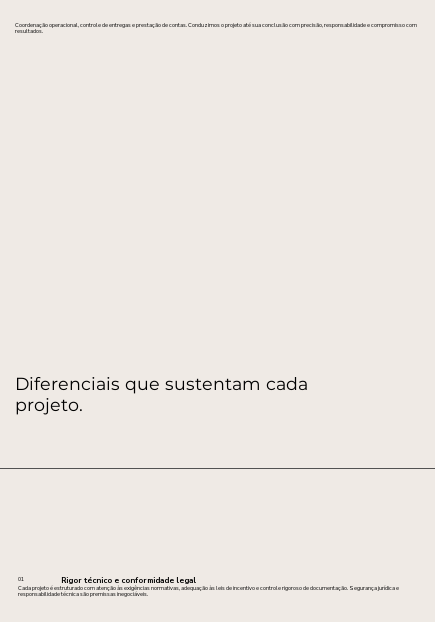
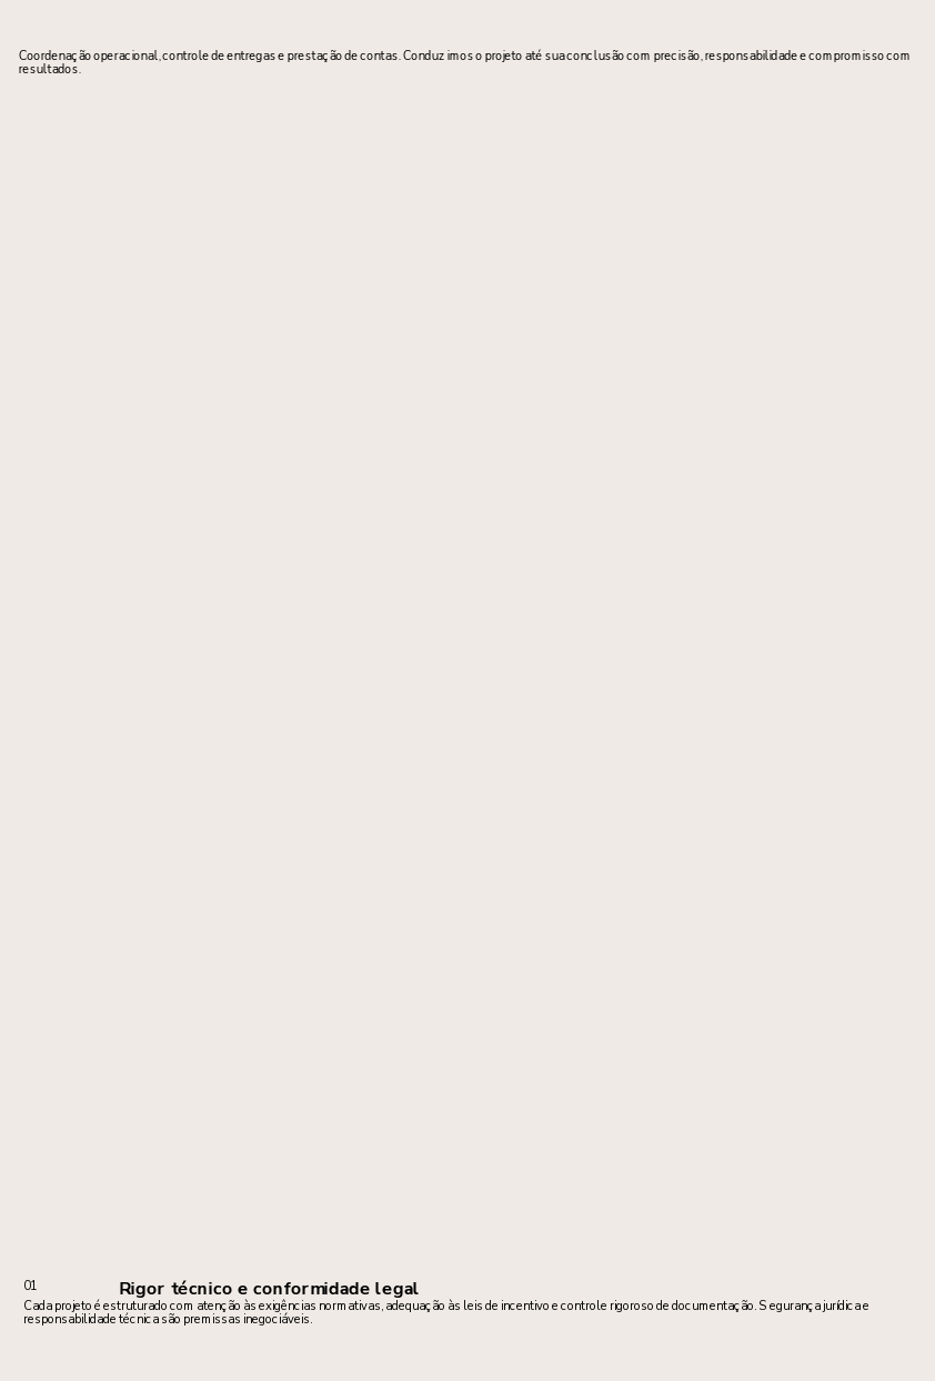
- Diferenciais que sustentam cada
- projeto.
